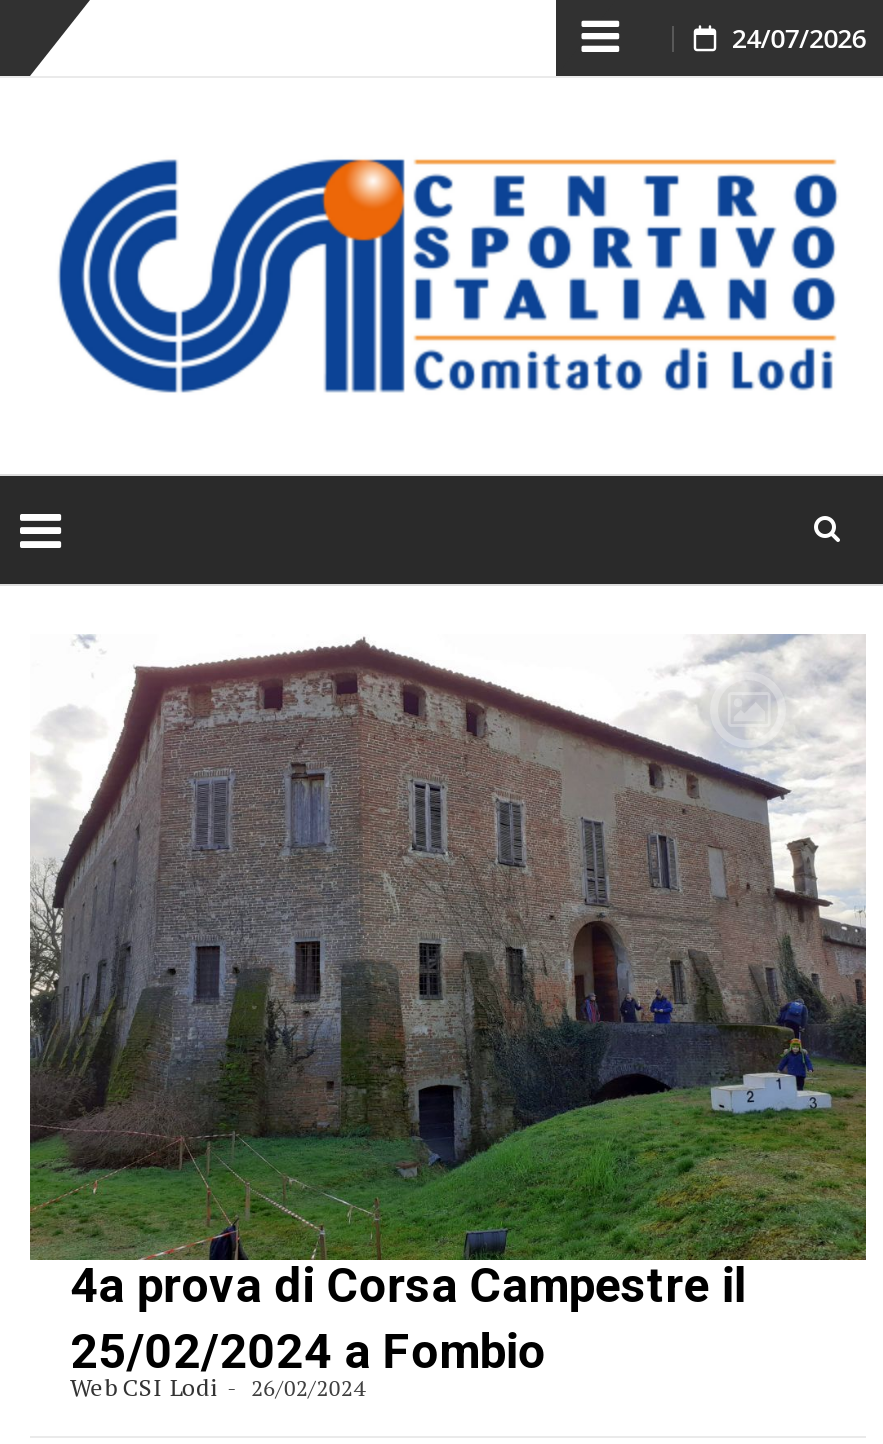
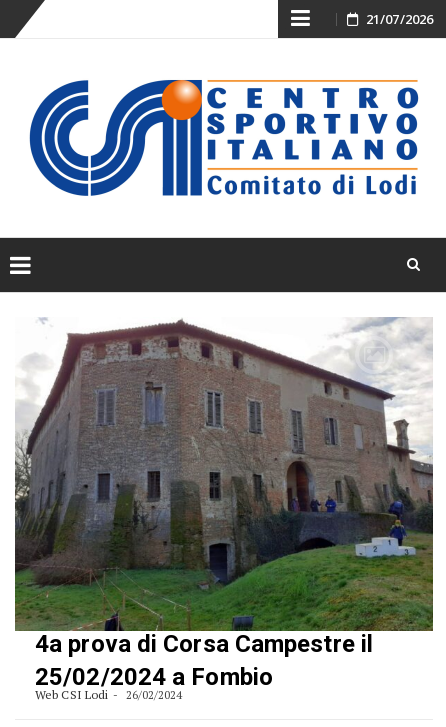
- 24/07/2026
+ 21/07/2026
